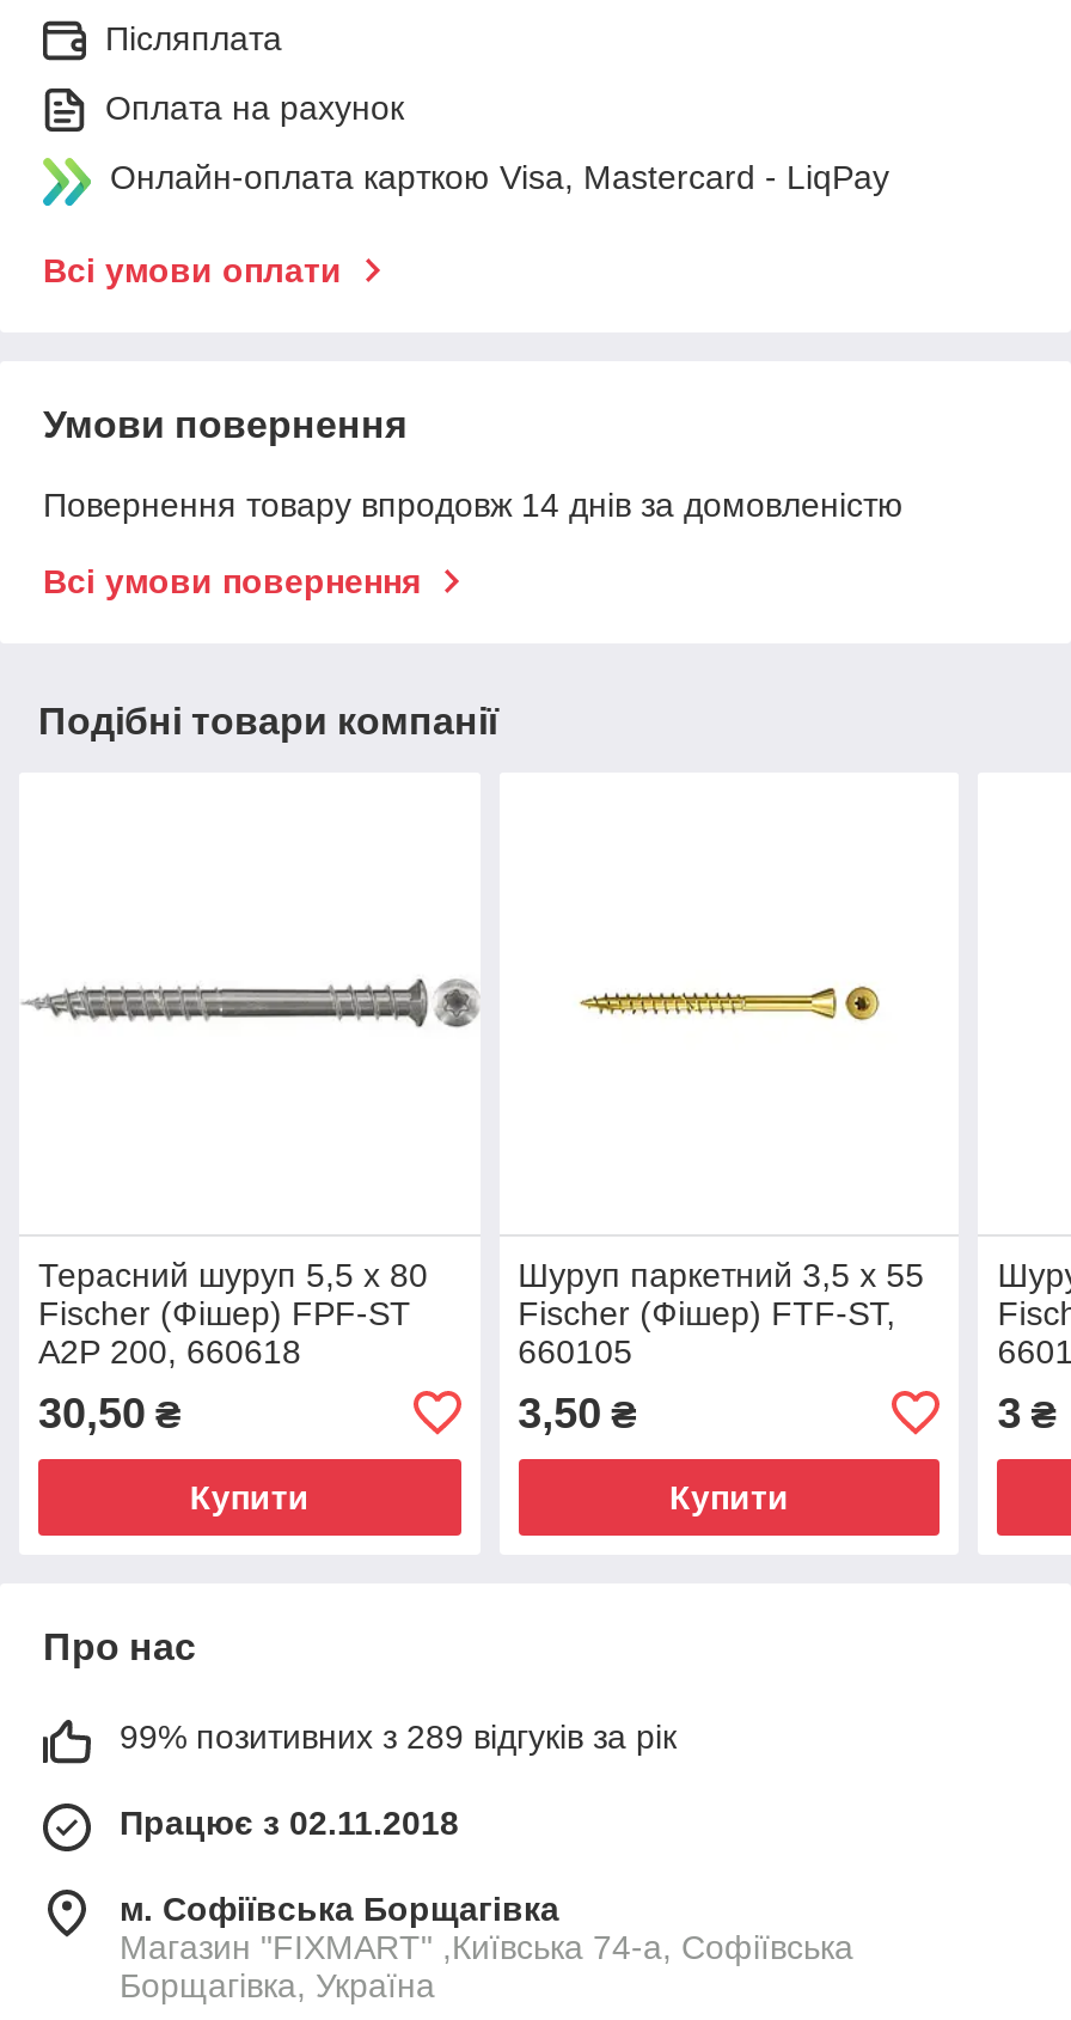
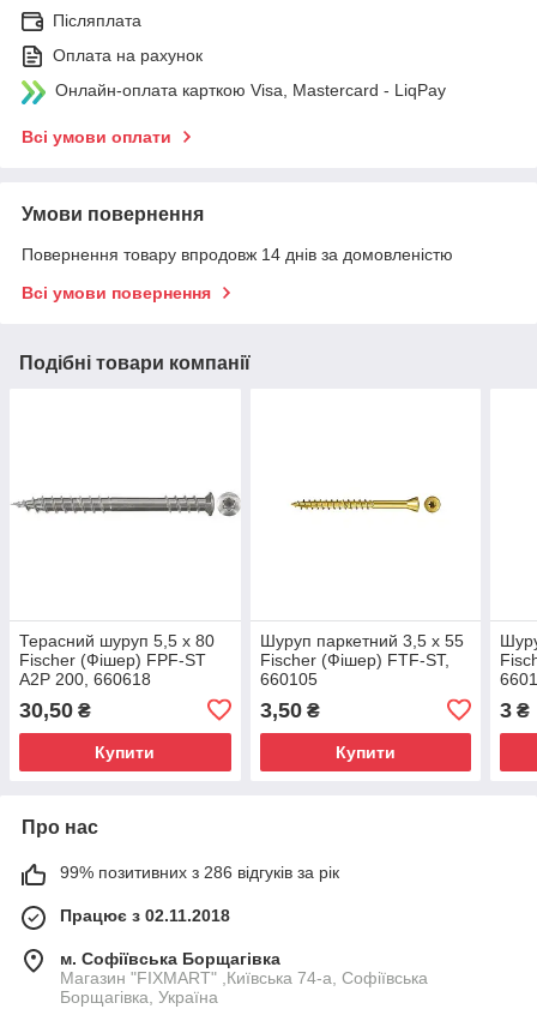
- 99% позитивних з 289 відгуків за рік
+ 99% позитивних з 286 відгуків за рік
